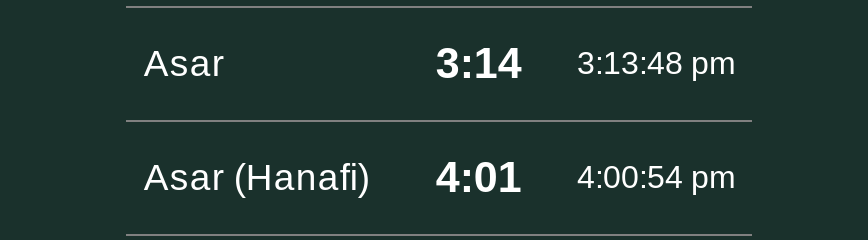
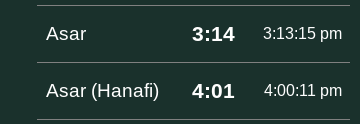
- 3:14 3:13:48 pm
+ 3:14 3:13:15 pm

- Asar (Hanafi) 4:01 4:00:54 pm
+ Asar (Hanafi) 4:01 4:00:11 pm
